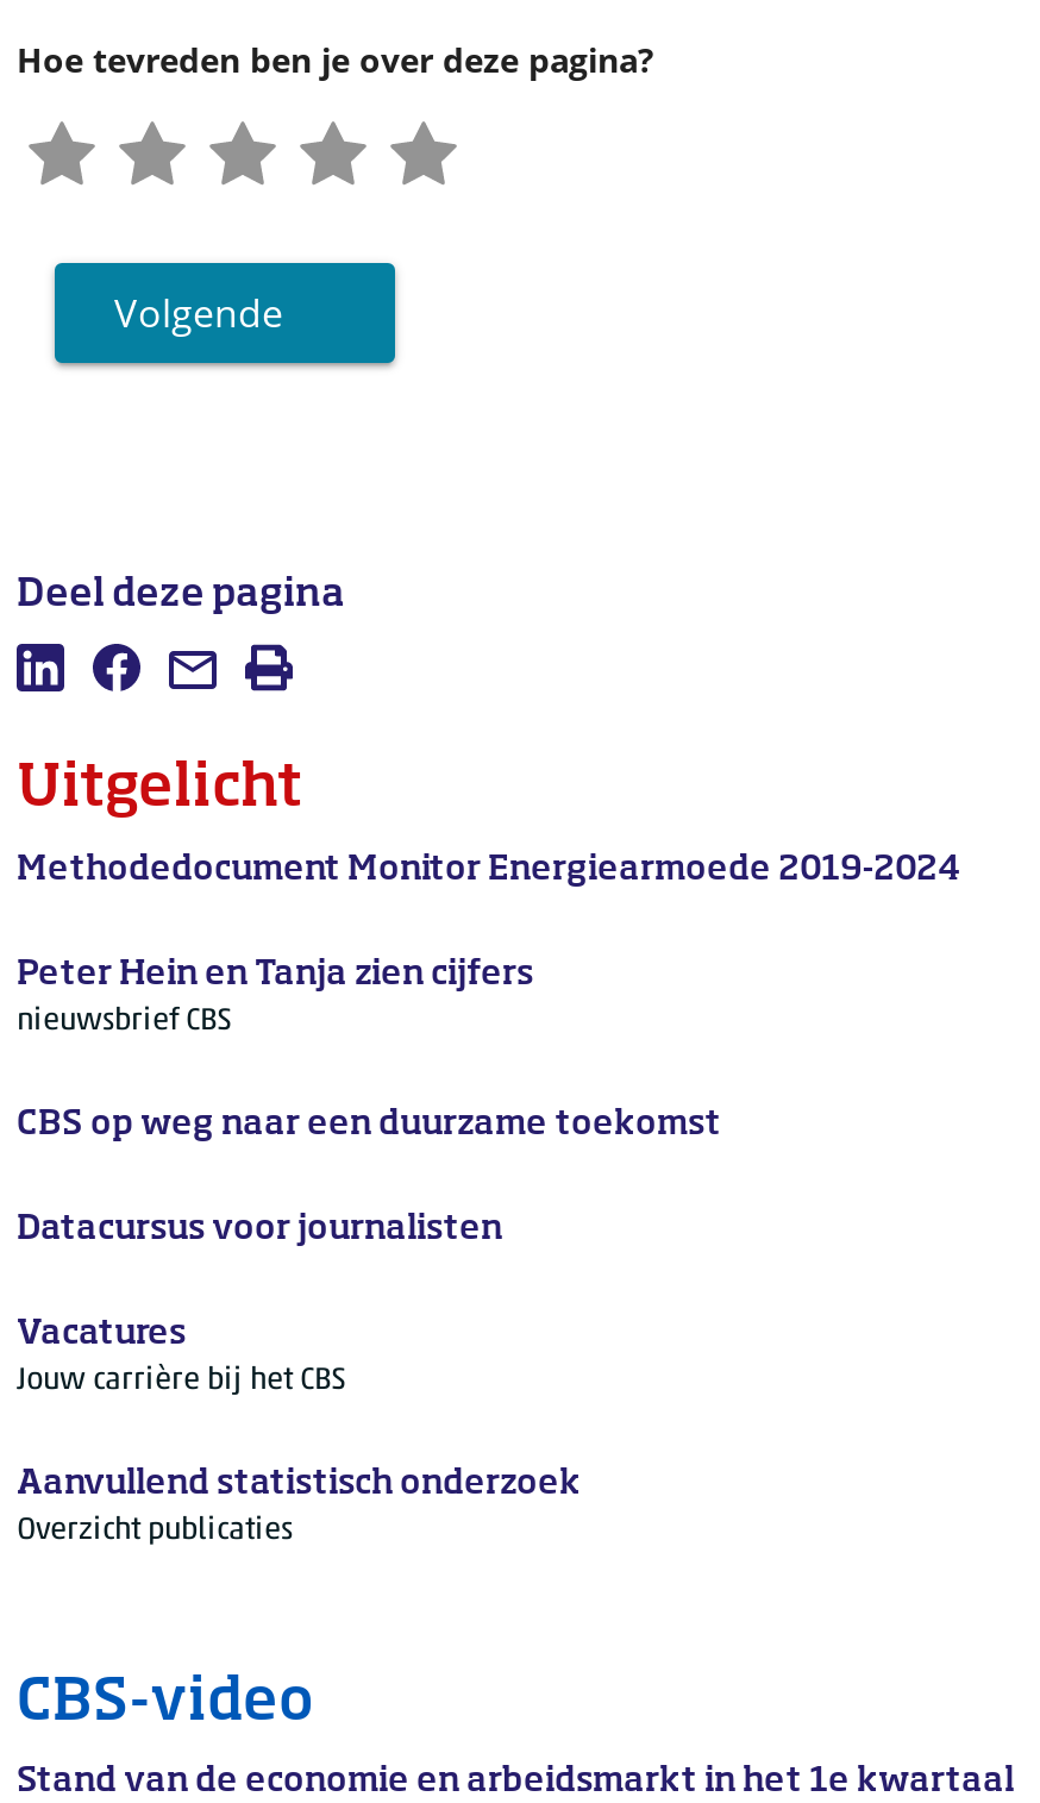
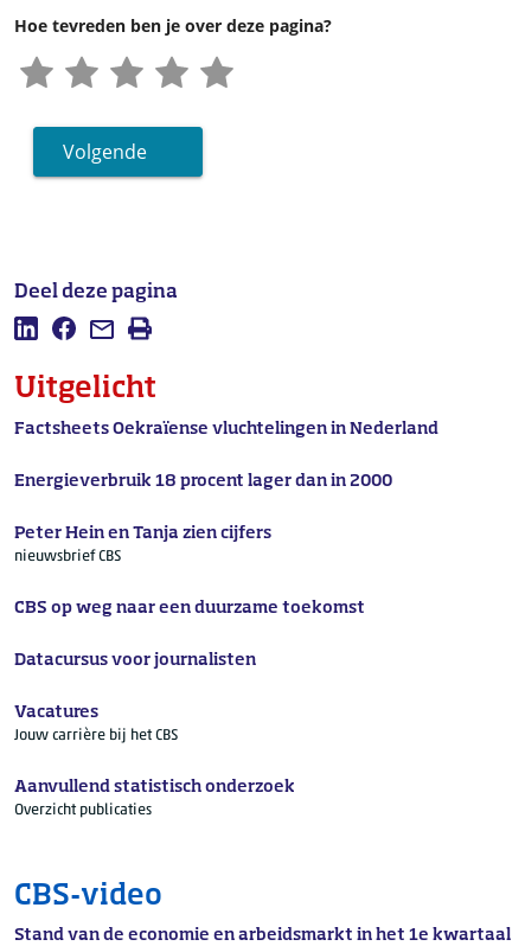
- Methodedocument Monitor Energiearmoede 2019-2024
+ Factsheets Oekraïense vluchtelingen in Nederland
+ Energieverbruik 18 procent lager dan in 2000
